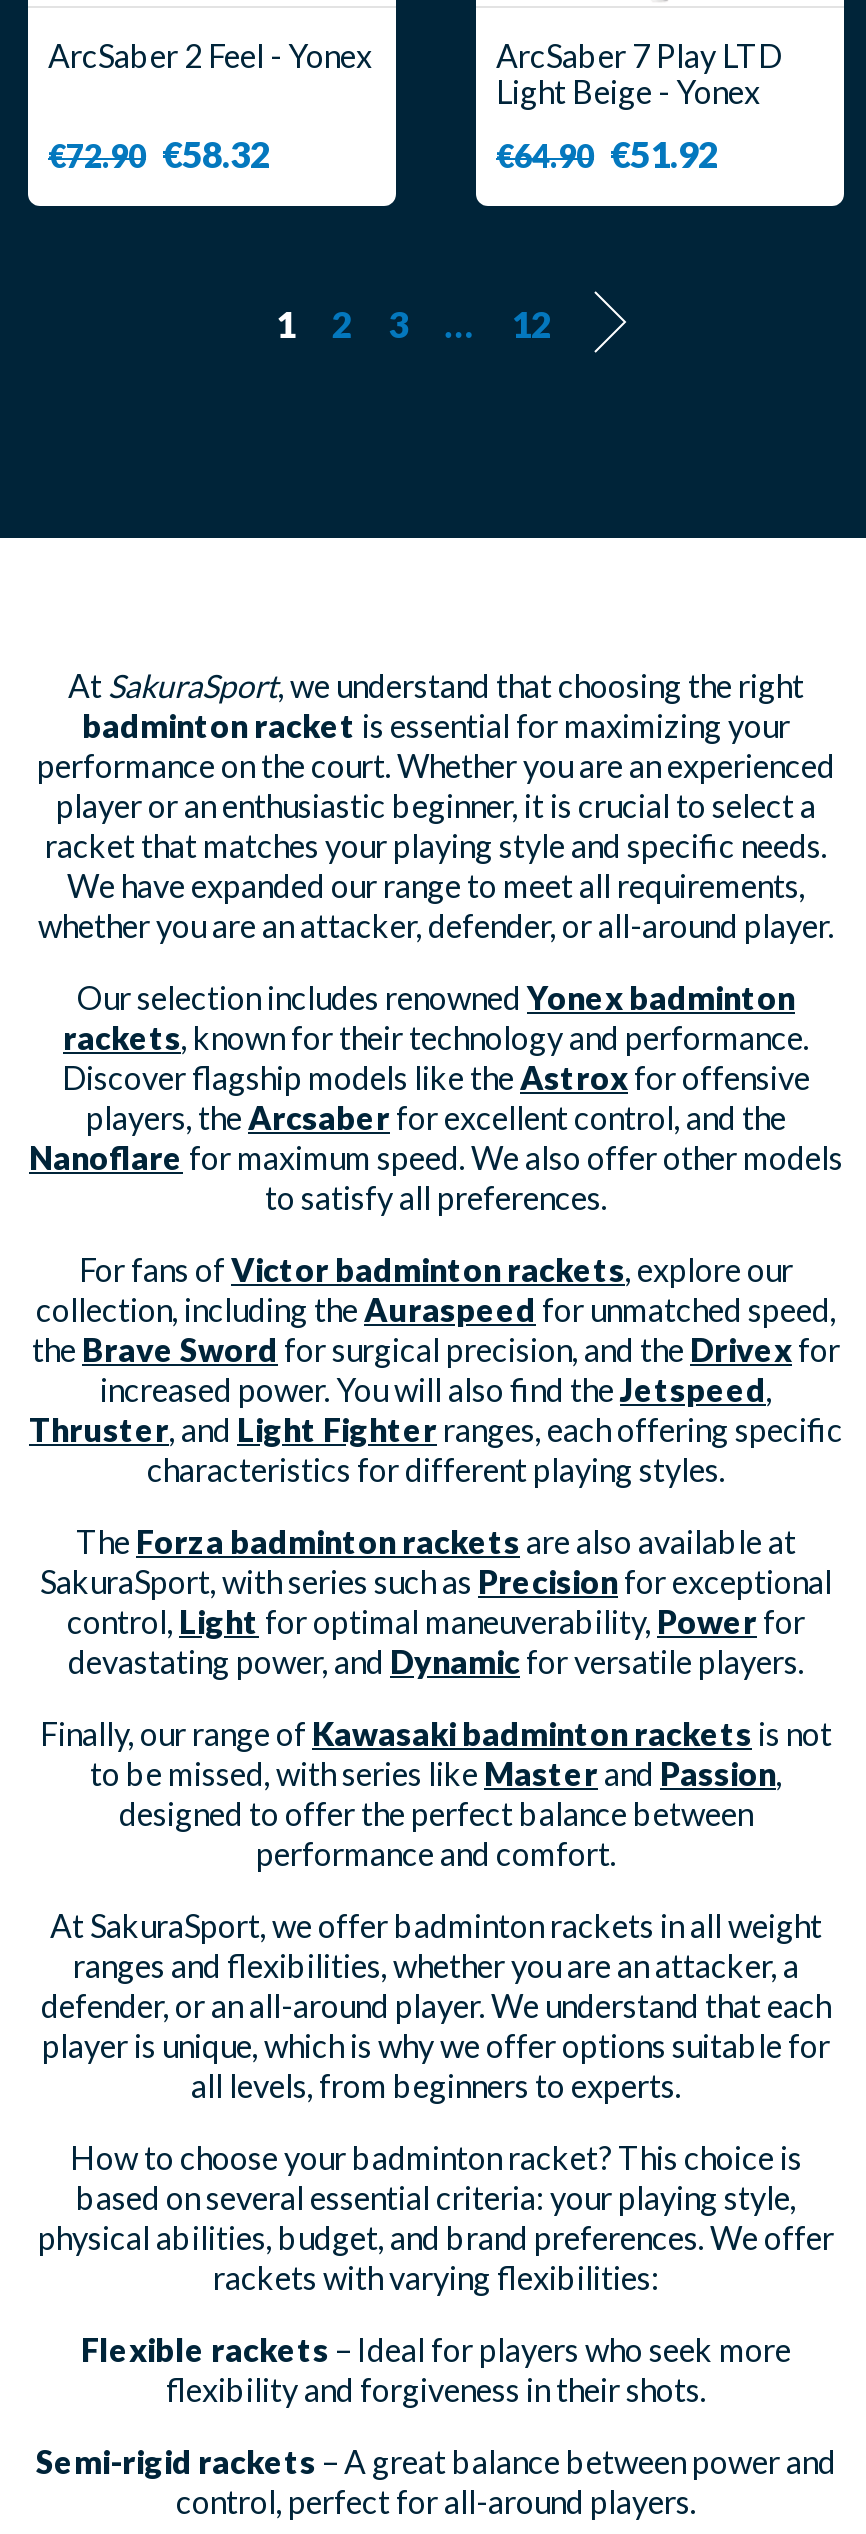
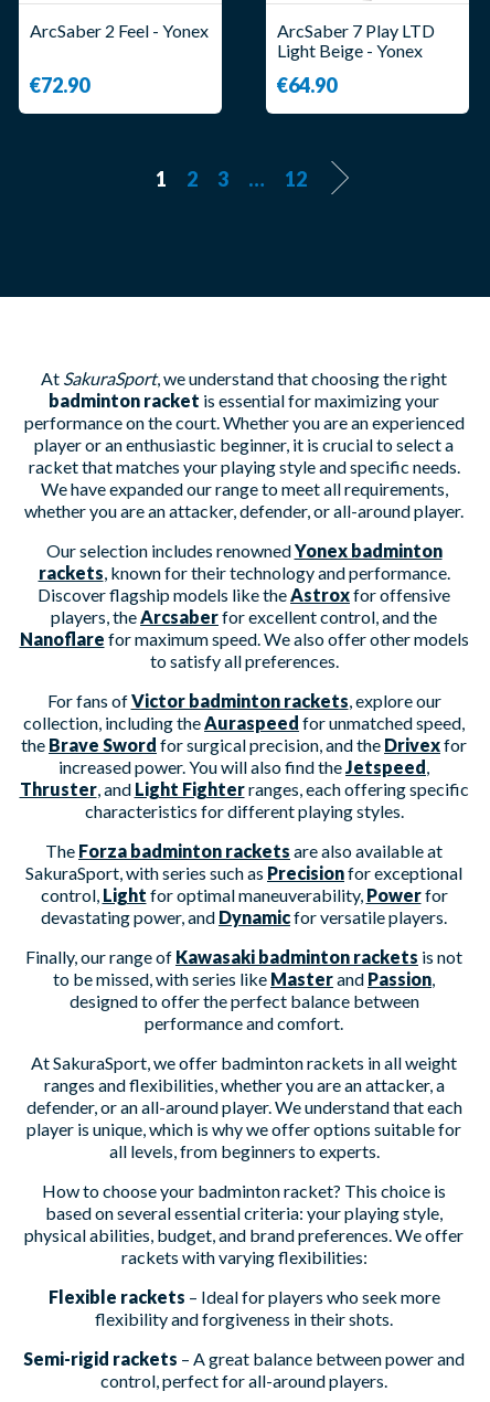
- €72.90 €58.32
+ €72.90

- €64.90 €51.92
+ €64.90
